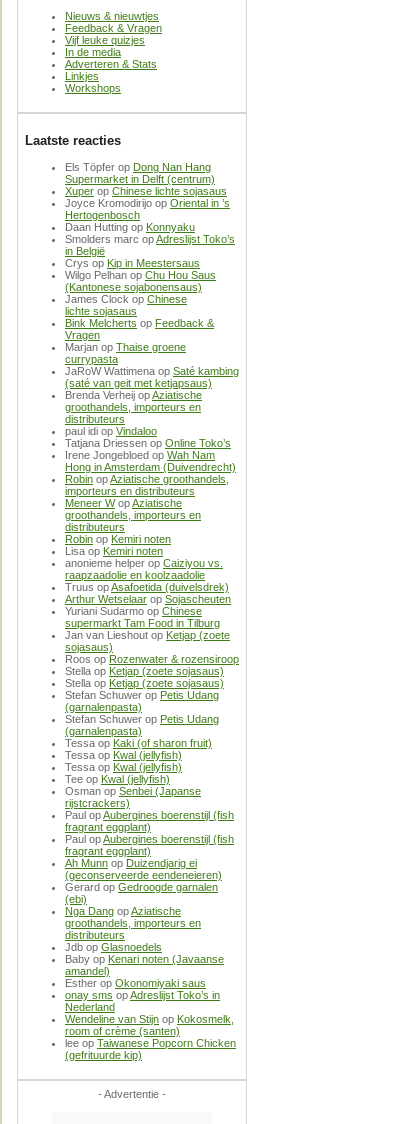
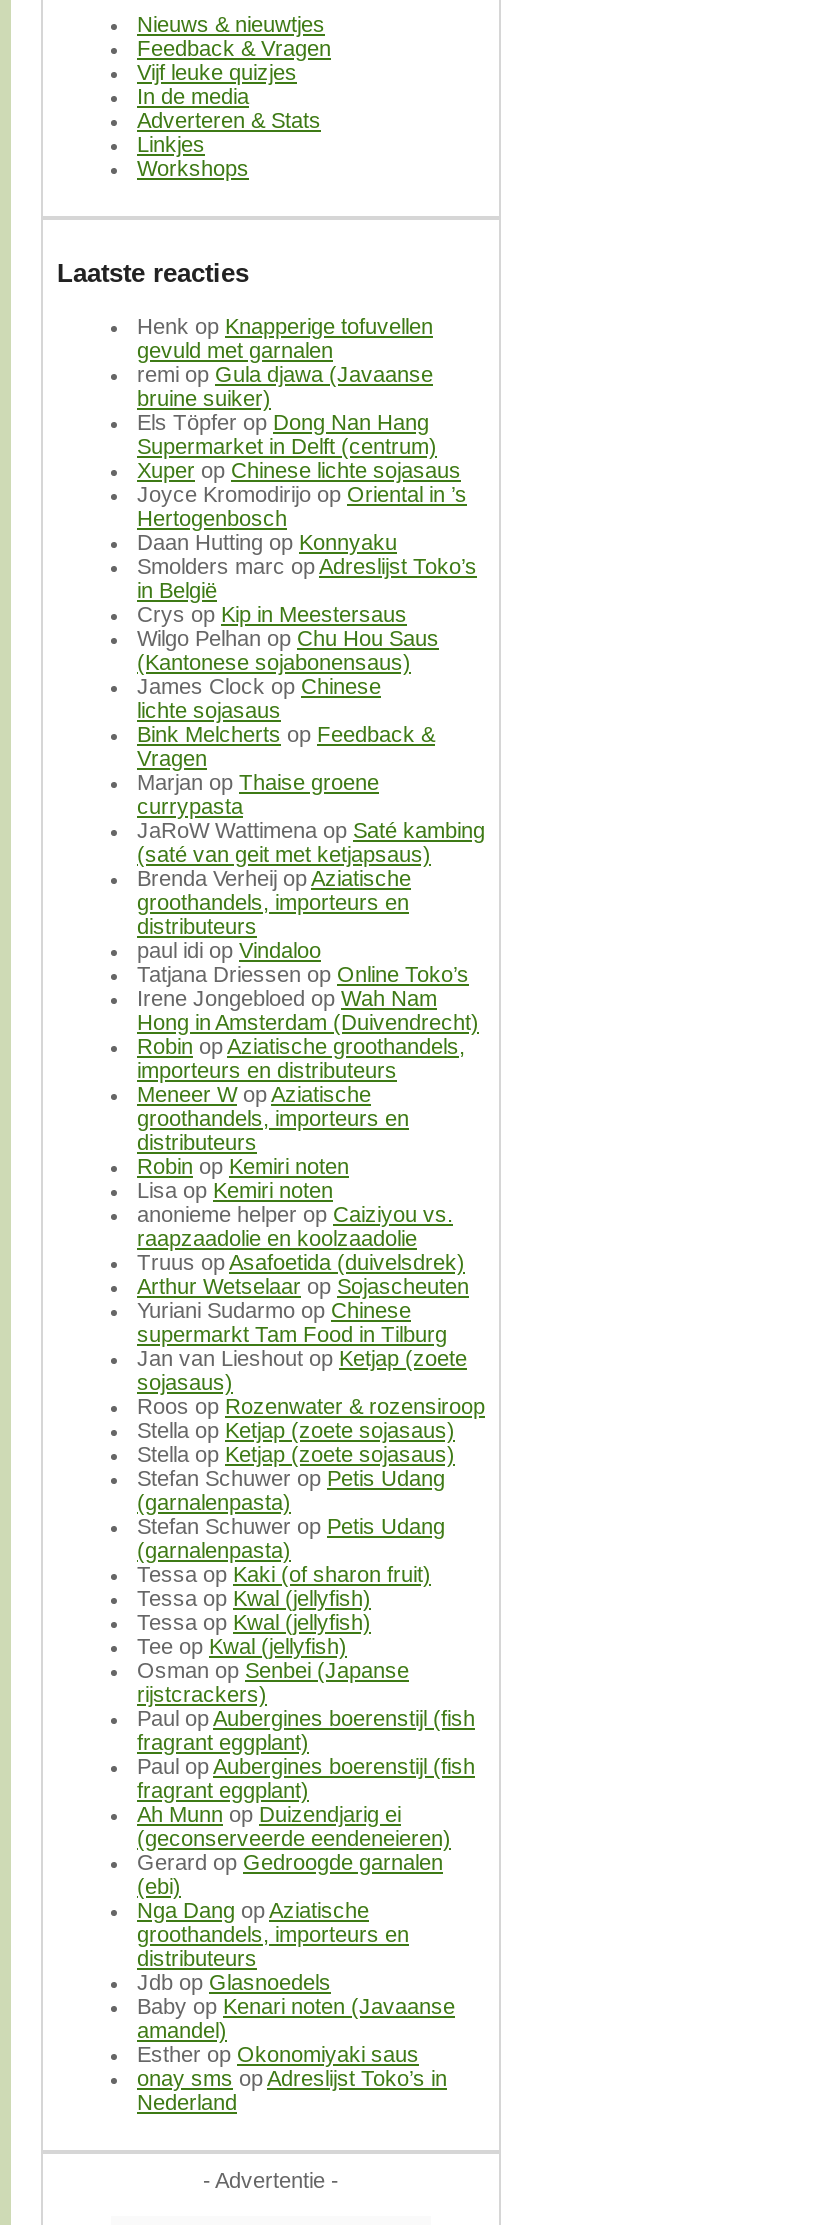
+ Henk op Knapperige tofuvellen
+ gevuld met garnalen
+ remiopGula djawa (Javaanse
+ bruine suiker)

moved down: Els TöpferopDong Nan Hang | Supermarket in Delft (centrum) | XuperopChinese lichte sojasaus | ... | onay sms opAdreslijst Toko’s in | Nederland

- Wendeline van Stijn op Kokosmelk,
- room of crème (santen)
- leeopTaiwanese Popcorn Chicken
- (gefrituurde kip)
